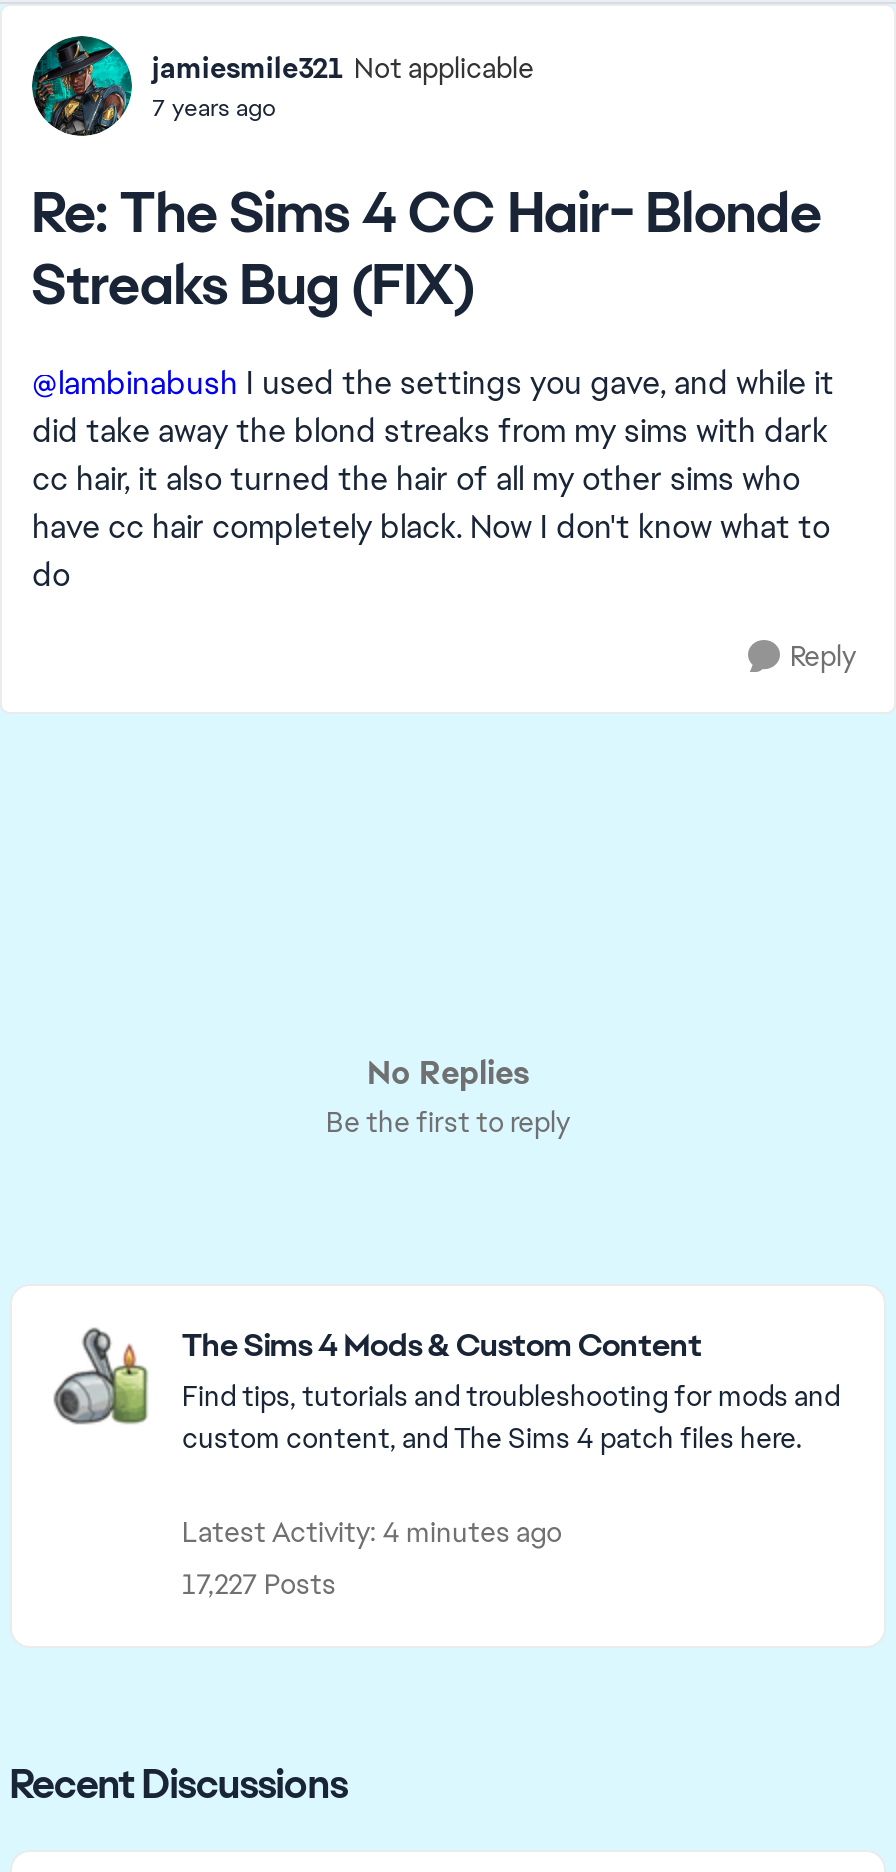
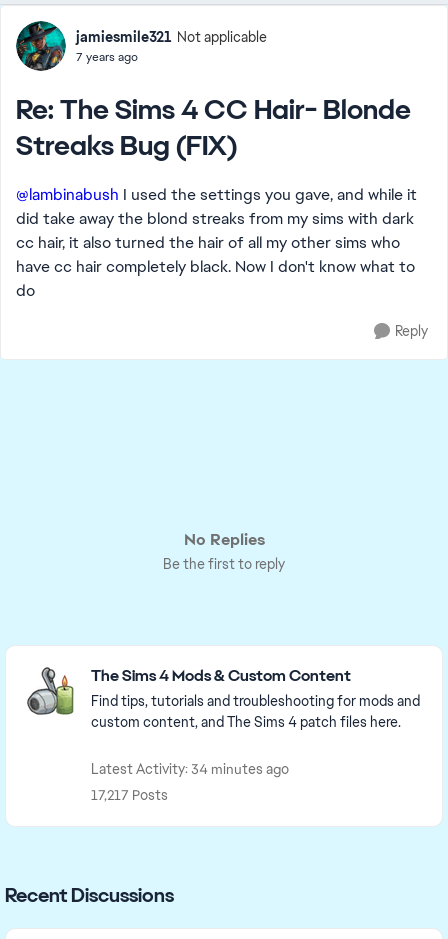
- Latest Activity: 4 minutes ago
+ Latest Activity: 34 minutes ago

- 17,227 Posts
+ 17,217 Posts
